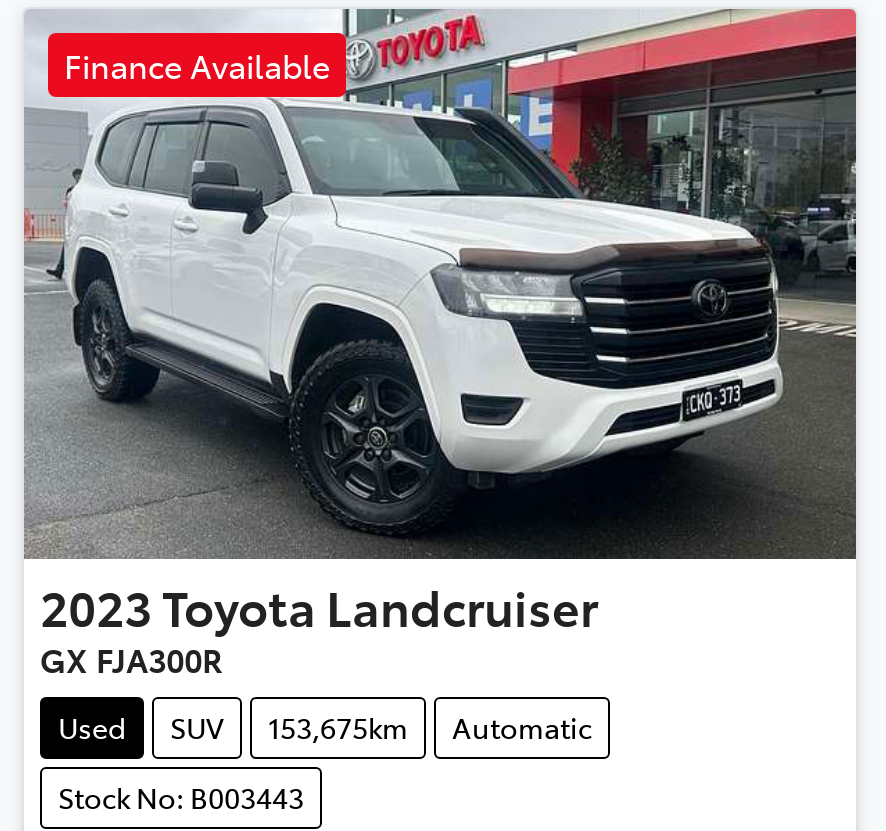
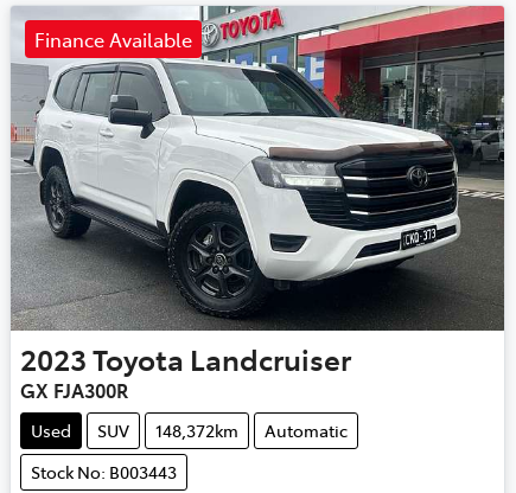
- Used SUV 153,675km Automatic
+ Used SUV 148,372km Automatic
